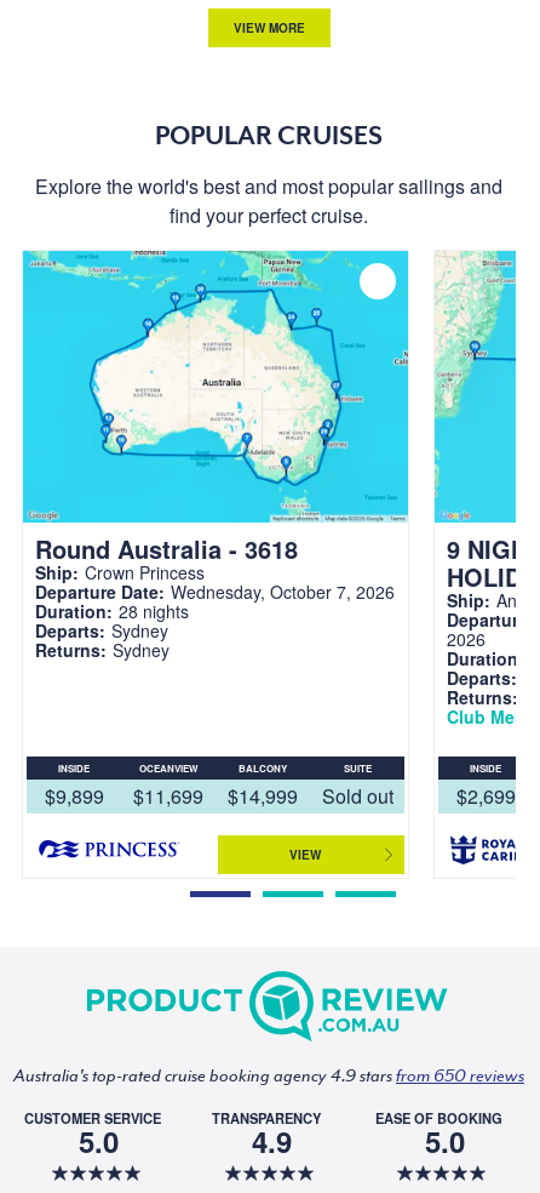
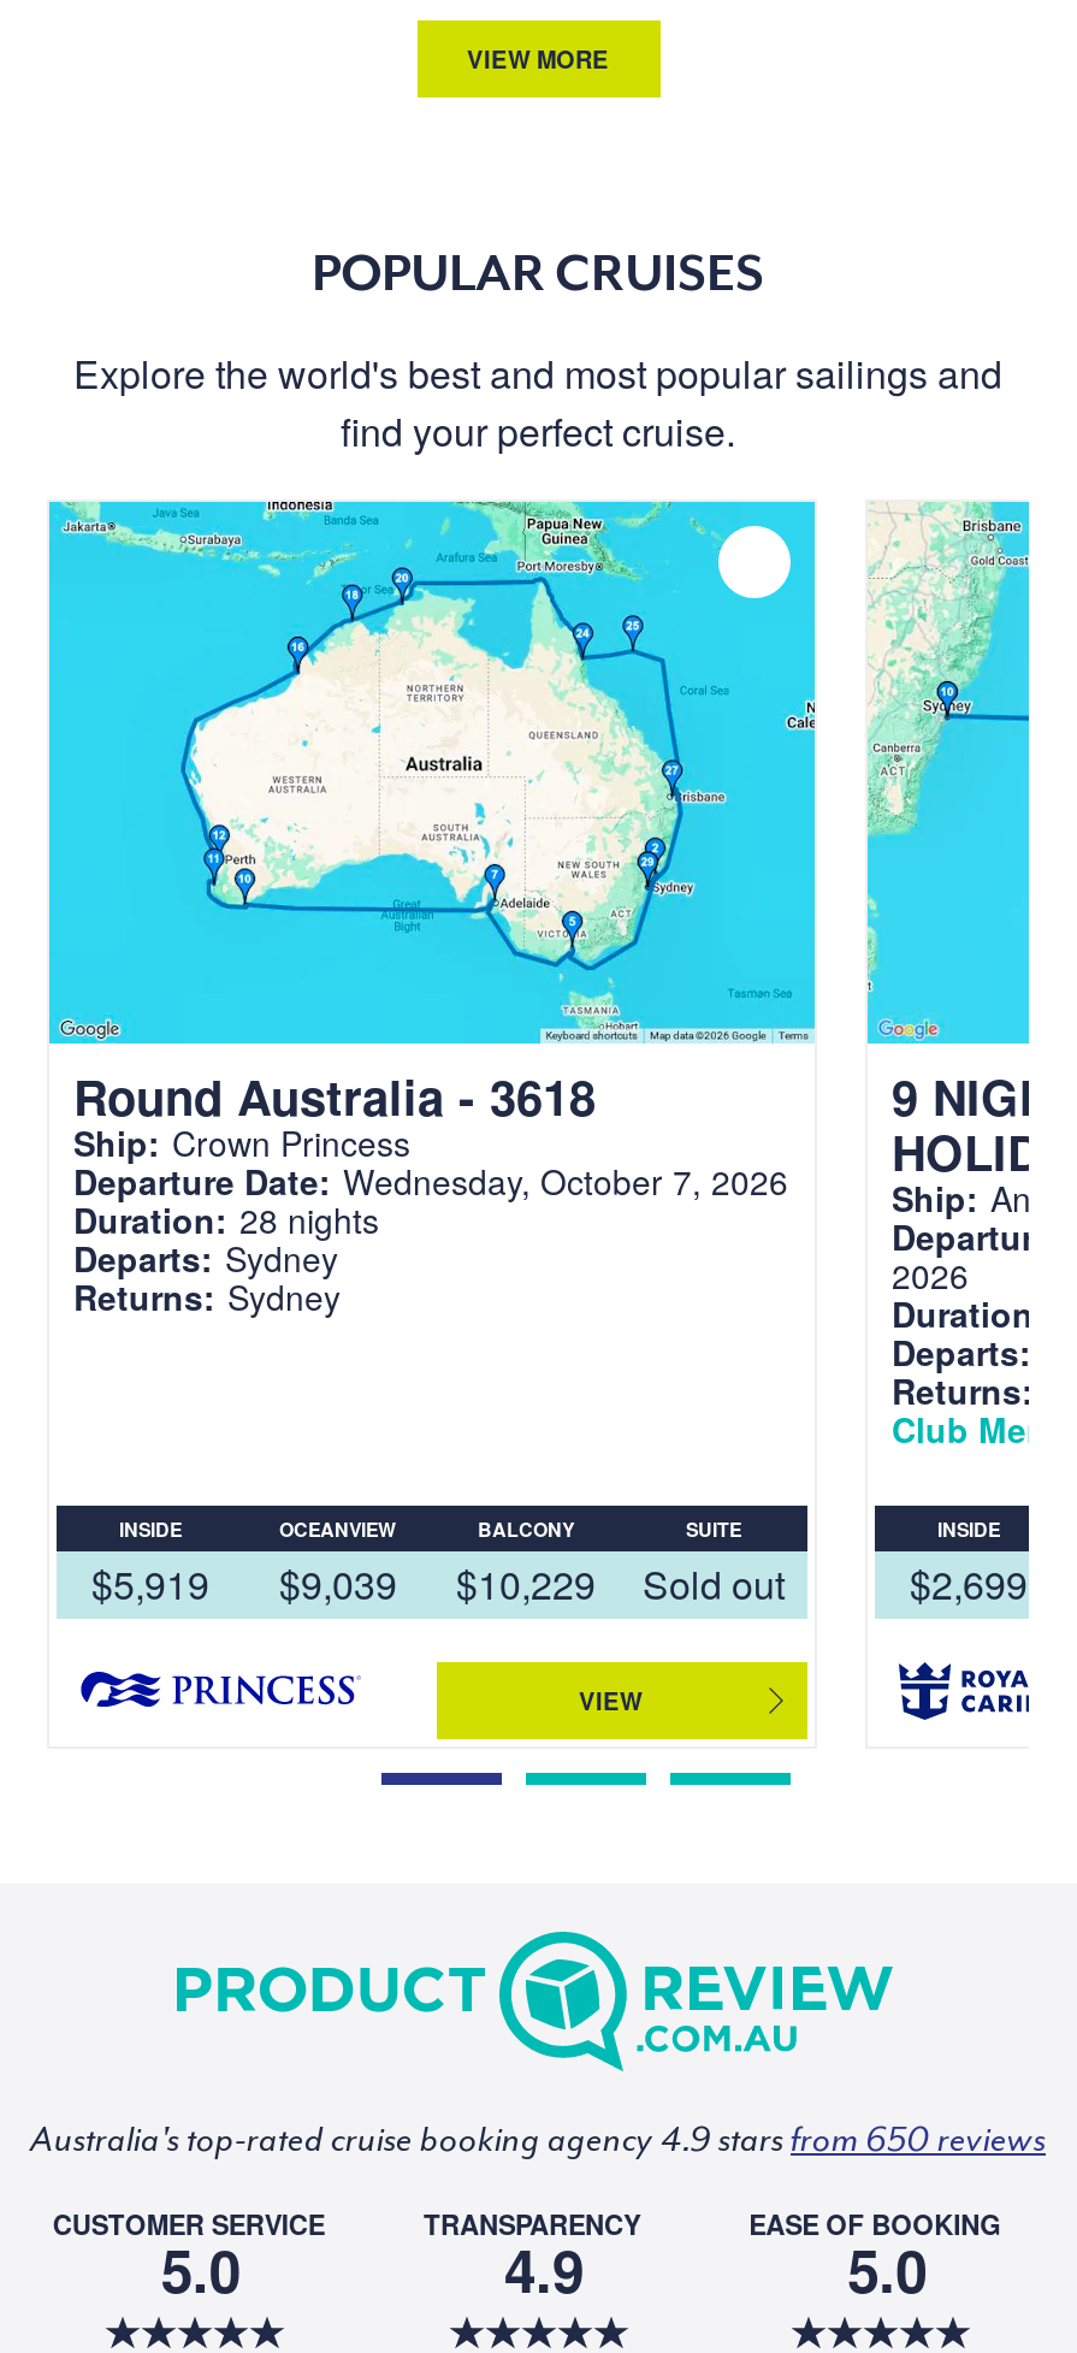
- $9,899
+ $5,919

- $11,699
+ $9,039

- $14,999
+ $10,229
